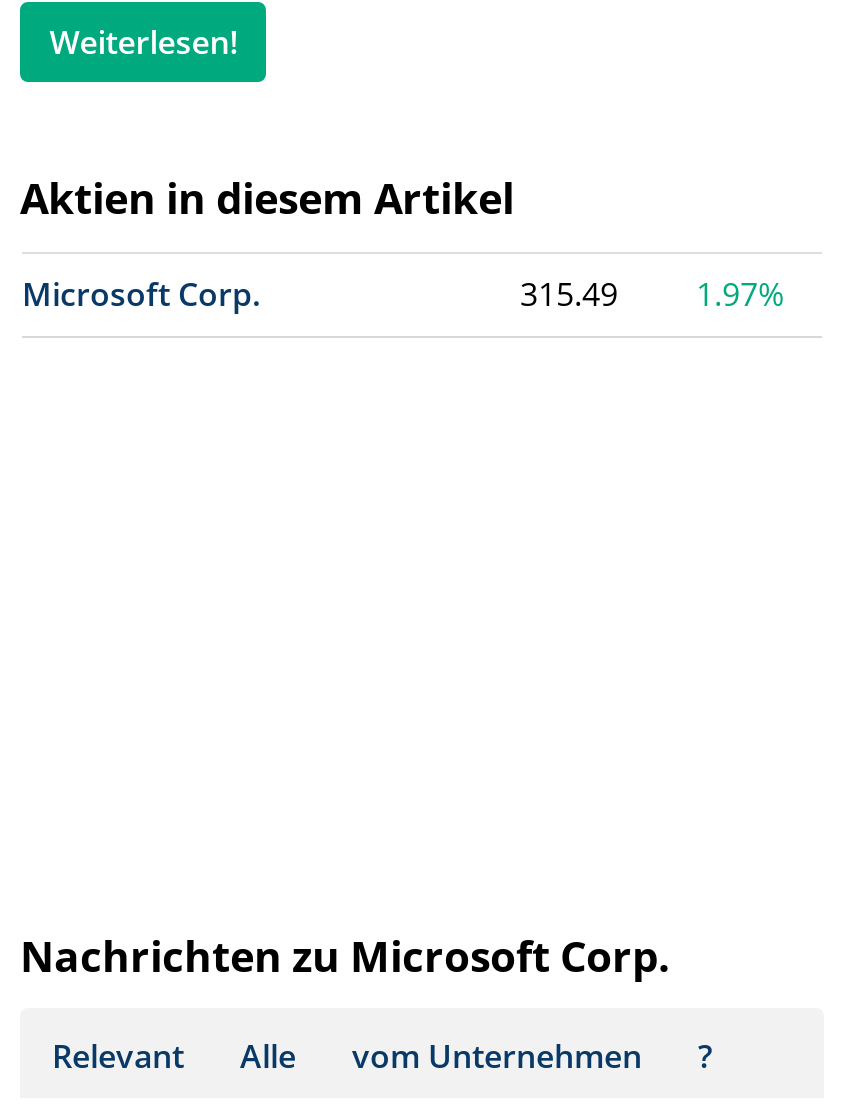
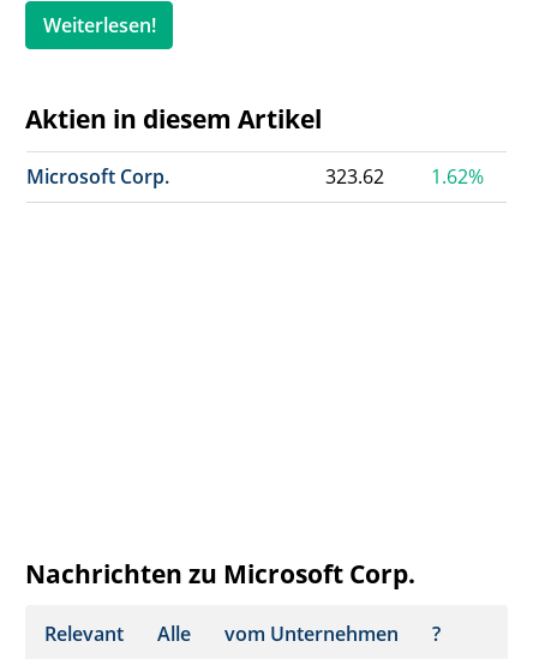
- 315.49
+ 323.62

- 1.97%
+ 1.62%
